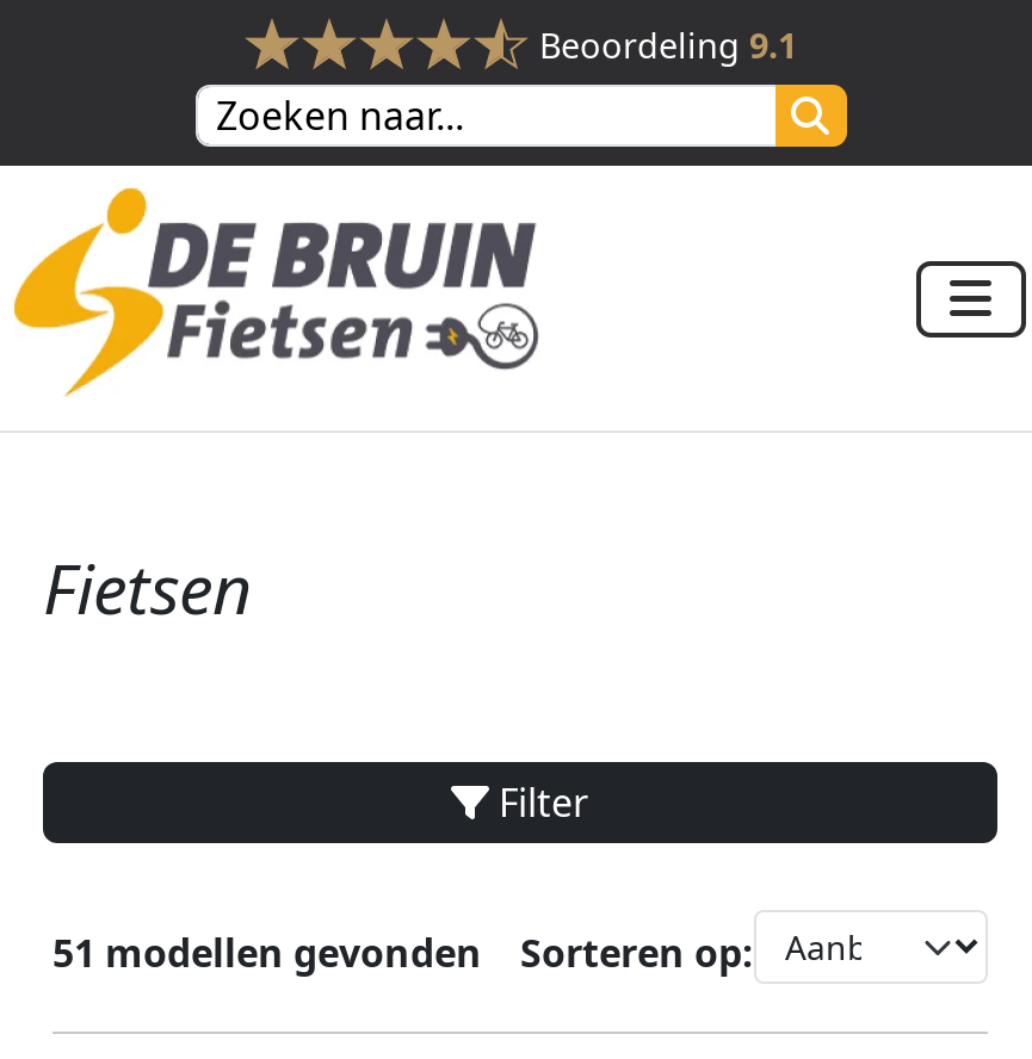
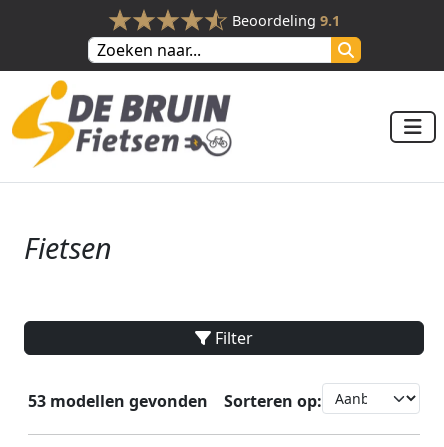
- 51 modellen gevonden
+ 53 modellen gevonden
